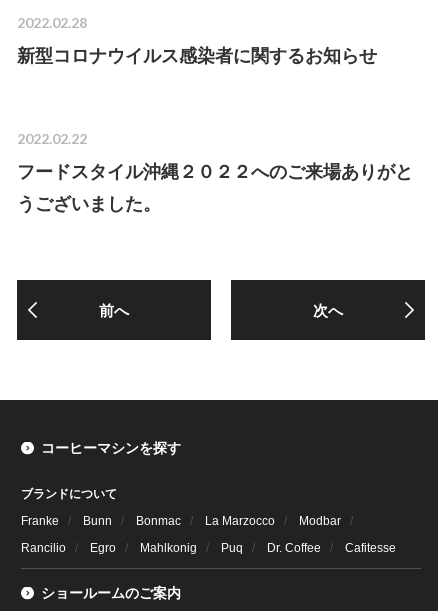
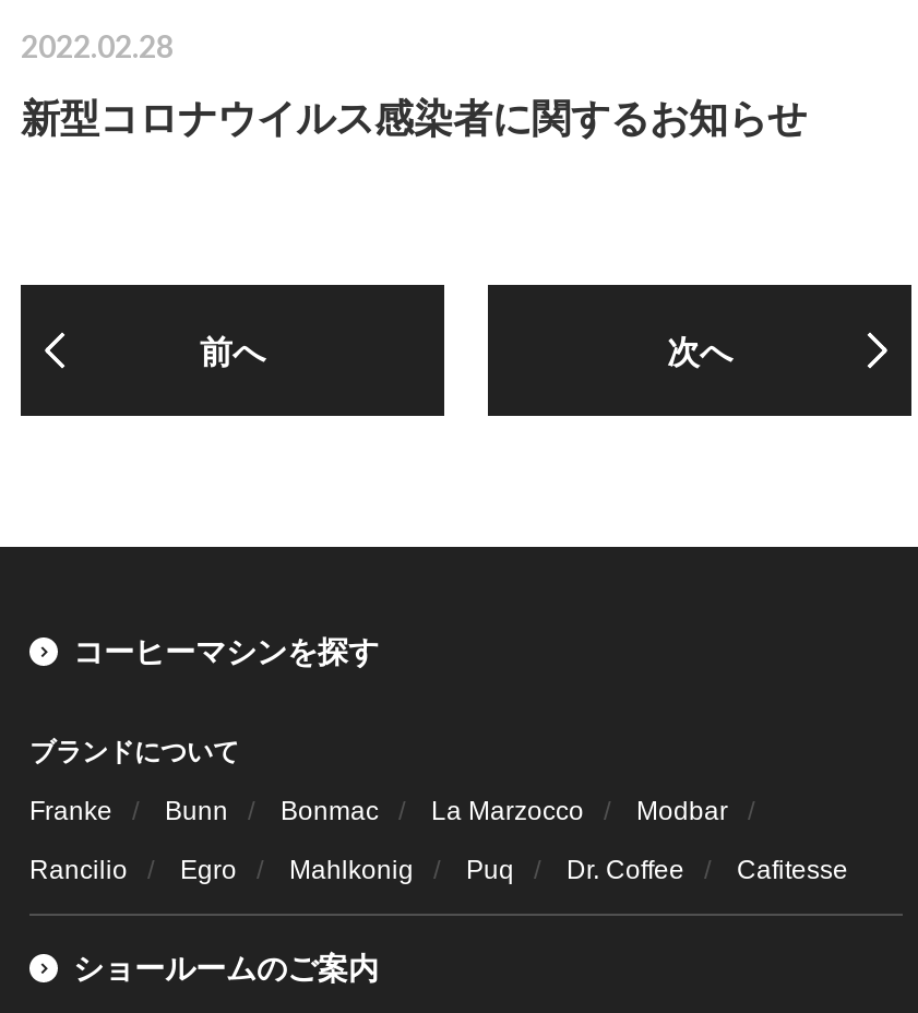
- 2022.02.22
- フードスタイル沖縄２０２２へのご来場ありがと
- うございました。
